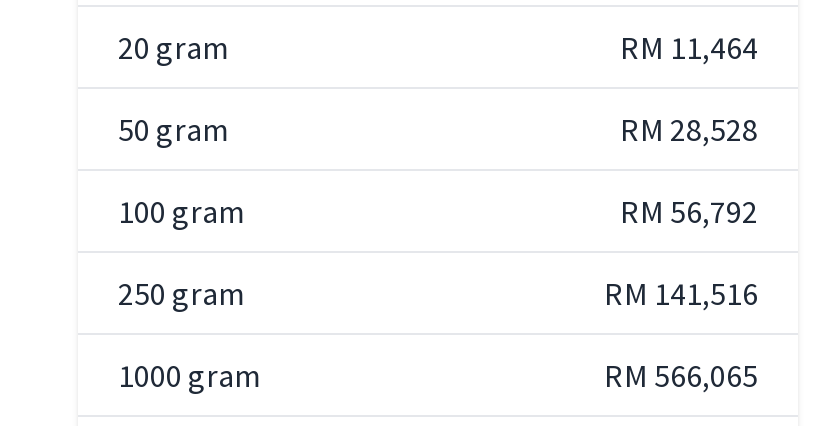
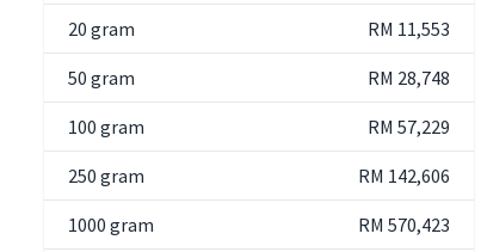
- RM 11,464
+ RM 11,553

- RM 28,528
+ RM 28,748

- RM 56,792
+ RM 57,229

- RM 141,516
+ RM 142,606

- RM 566,065
+ RM 570,423
